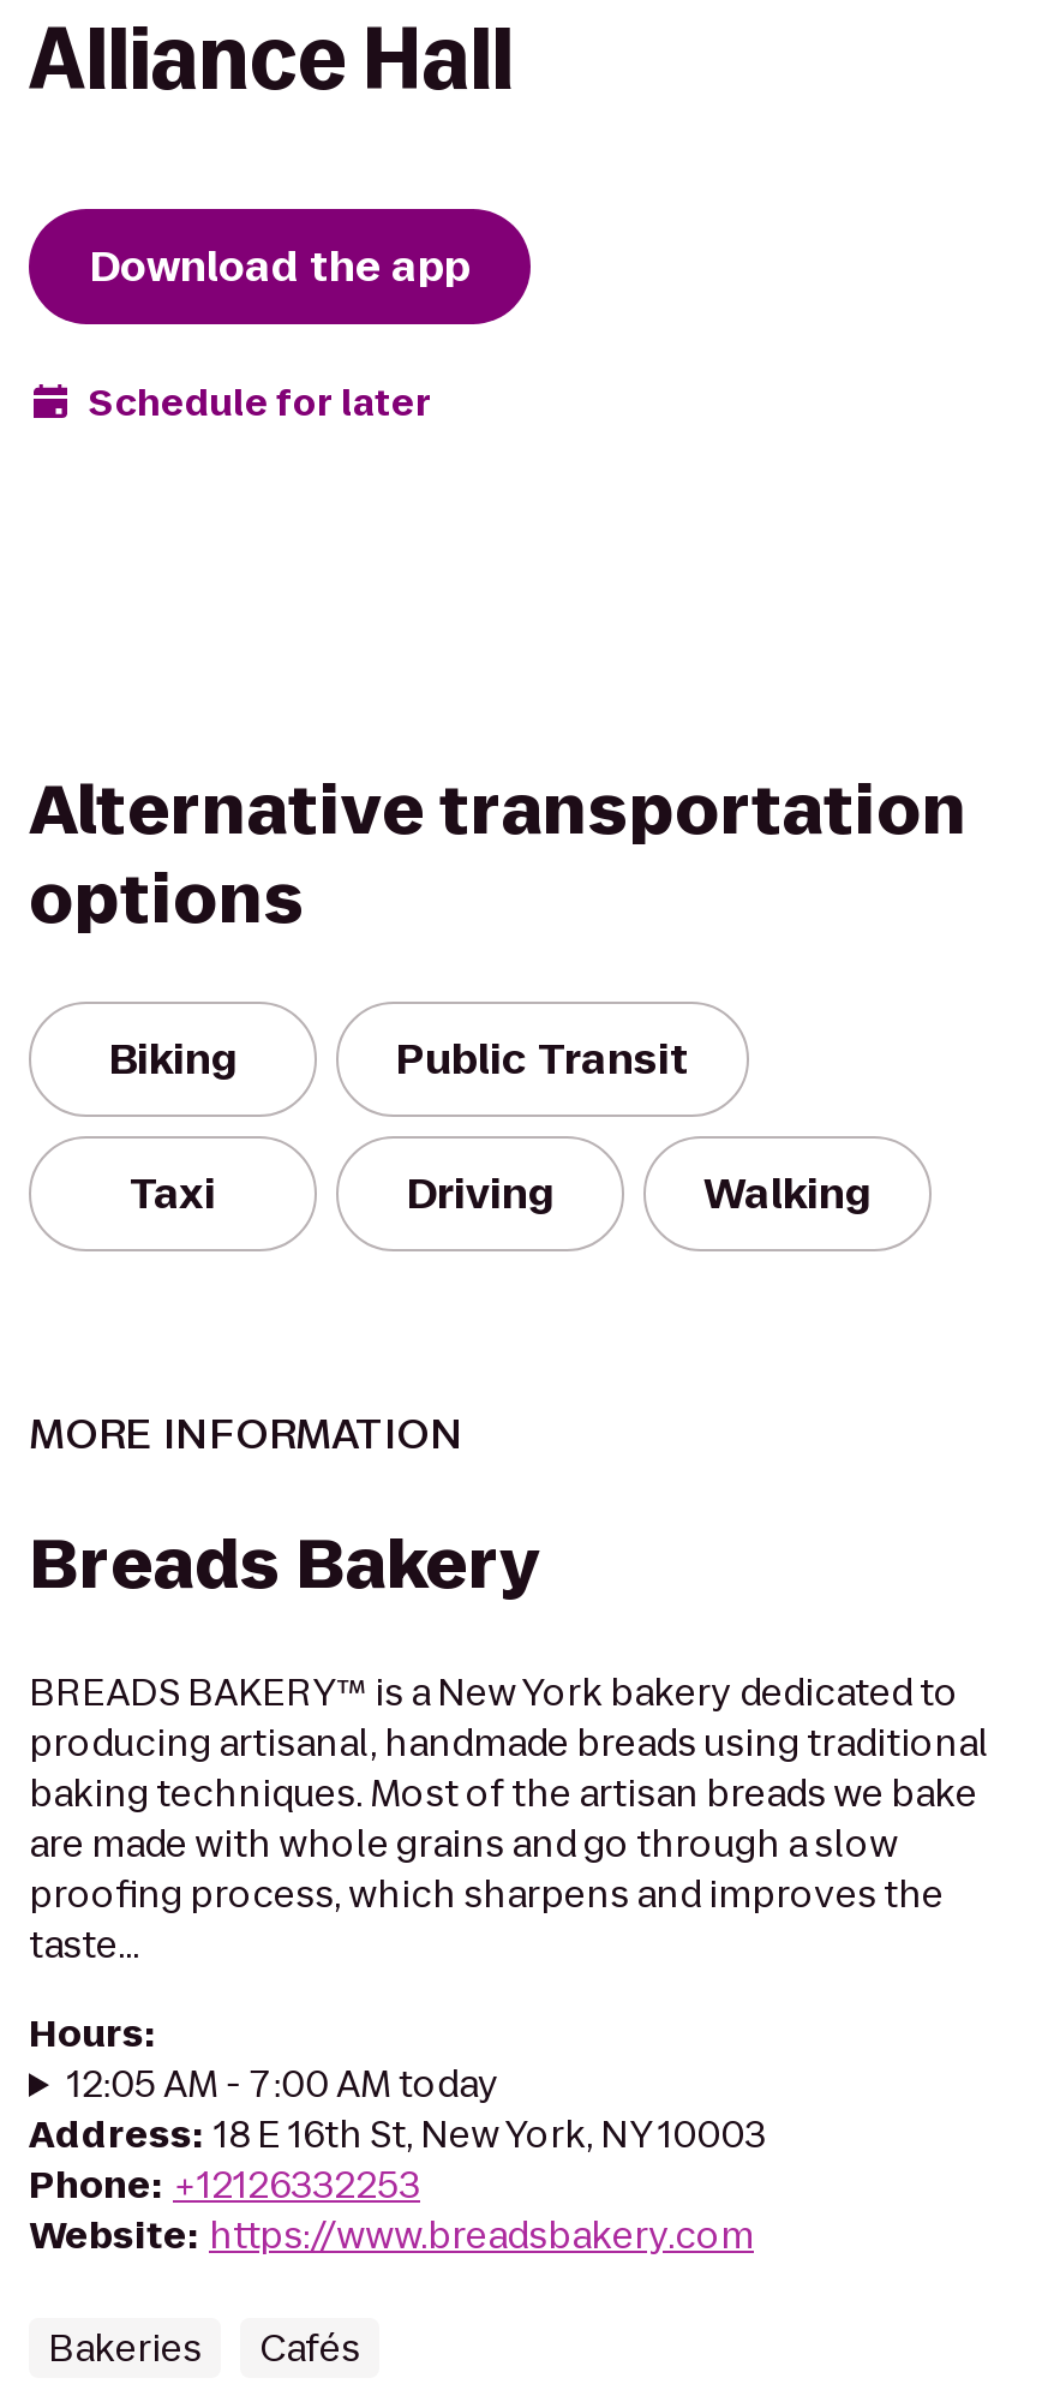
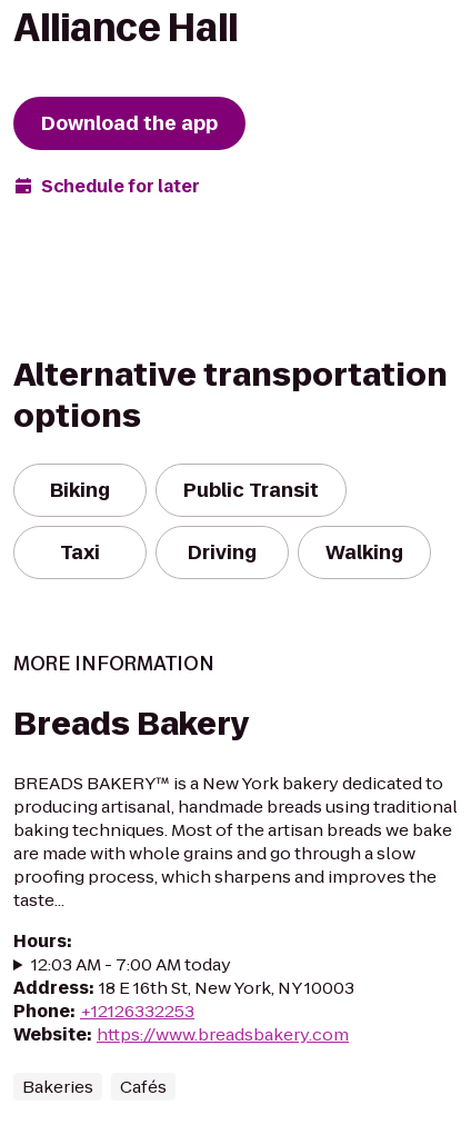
- 12:05 AM - 7:00 AM today
+ 12:03 AM - 7:00 AM today
